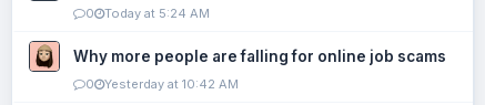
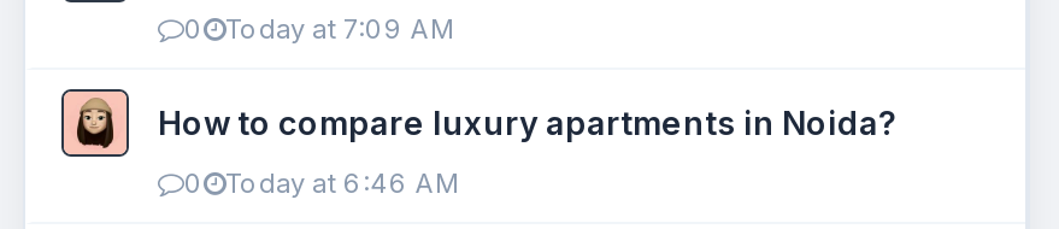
- 0 Today at 5:24 AM
+ 0 Today at 7:09 AM

- Why more people are falling for online job scams
+ How to compare luxury apartments in Noida?

- Yesterday at 10:42 AM
+ Today at 6:46 AM
